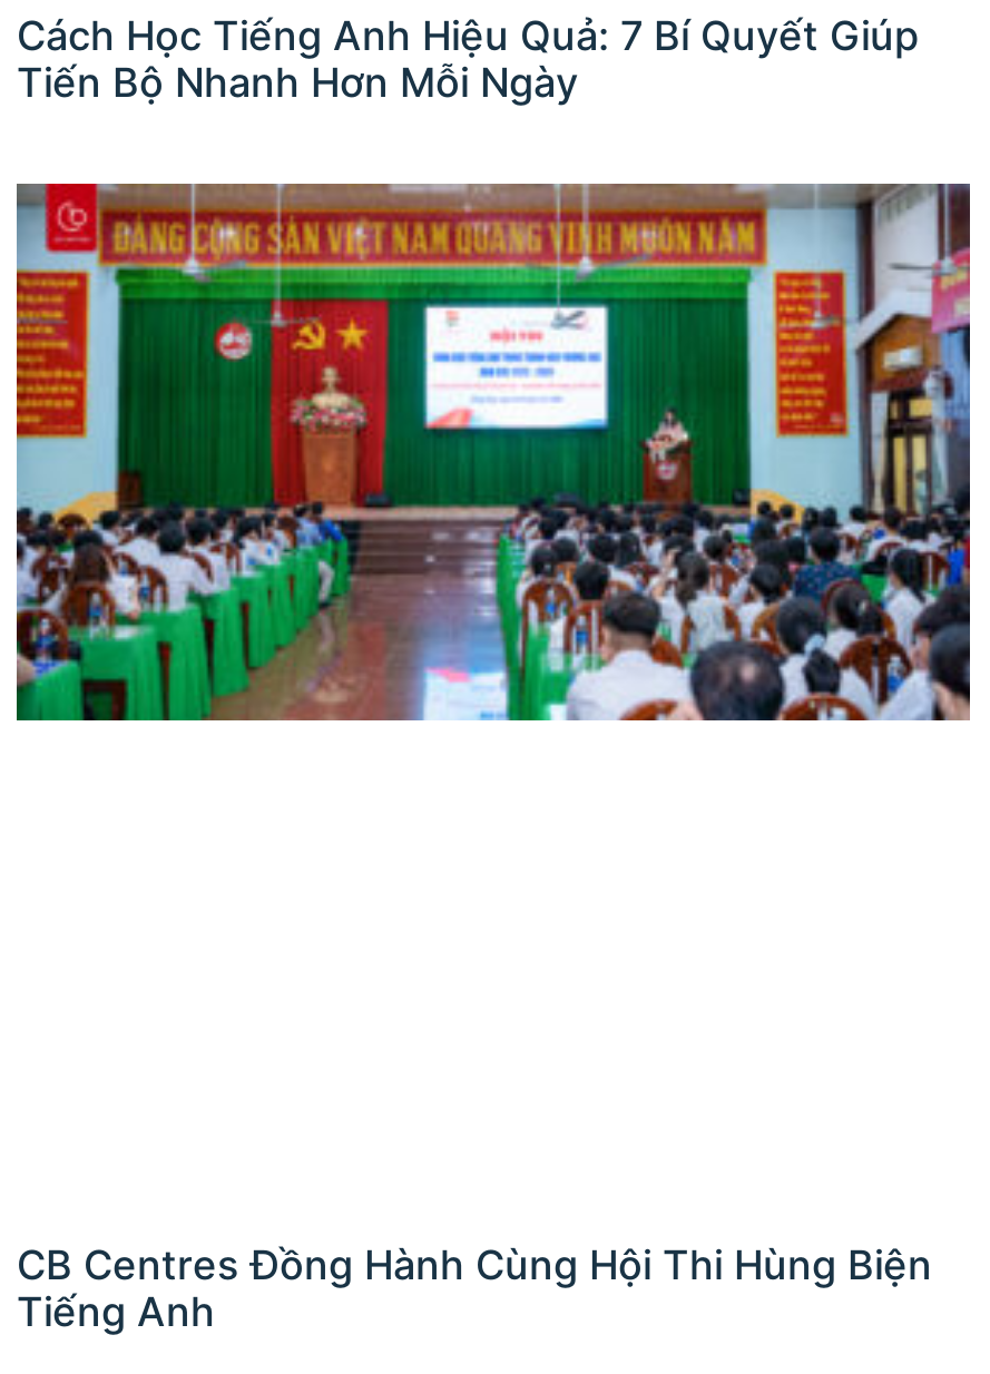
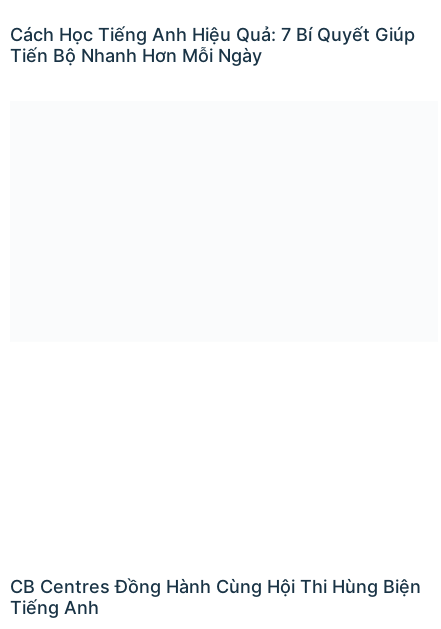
- [image]
